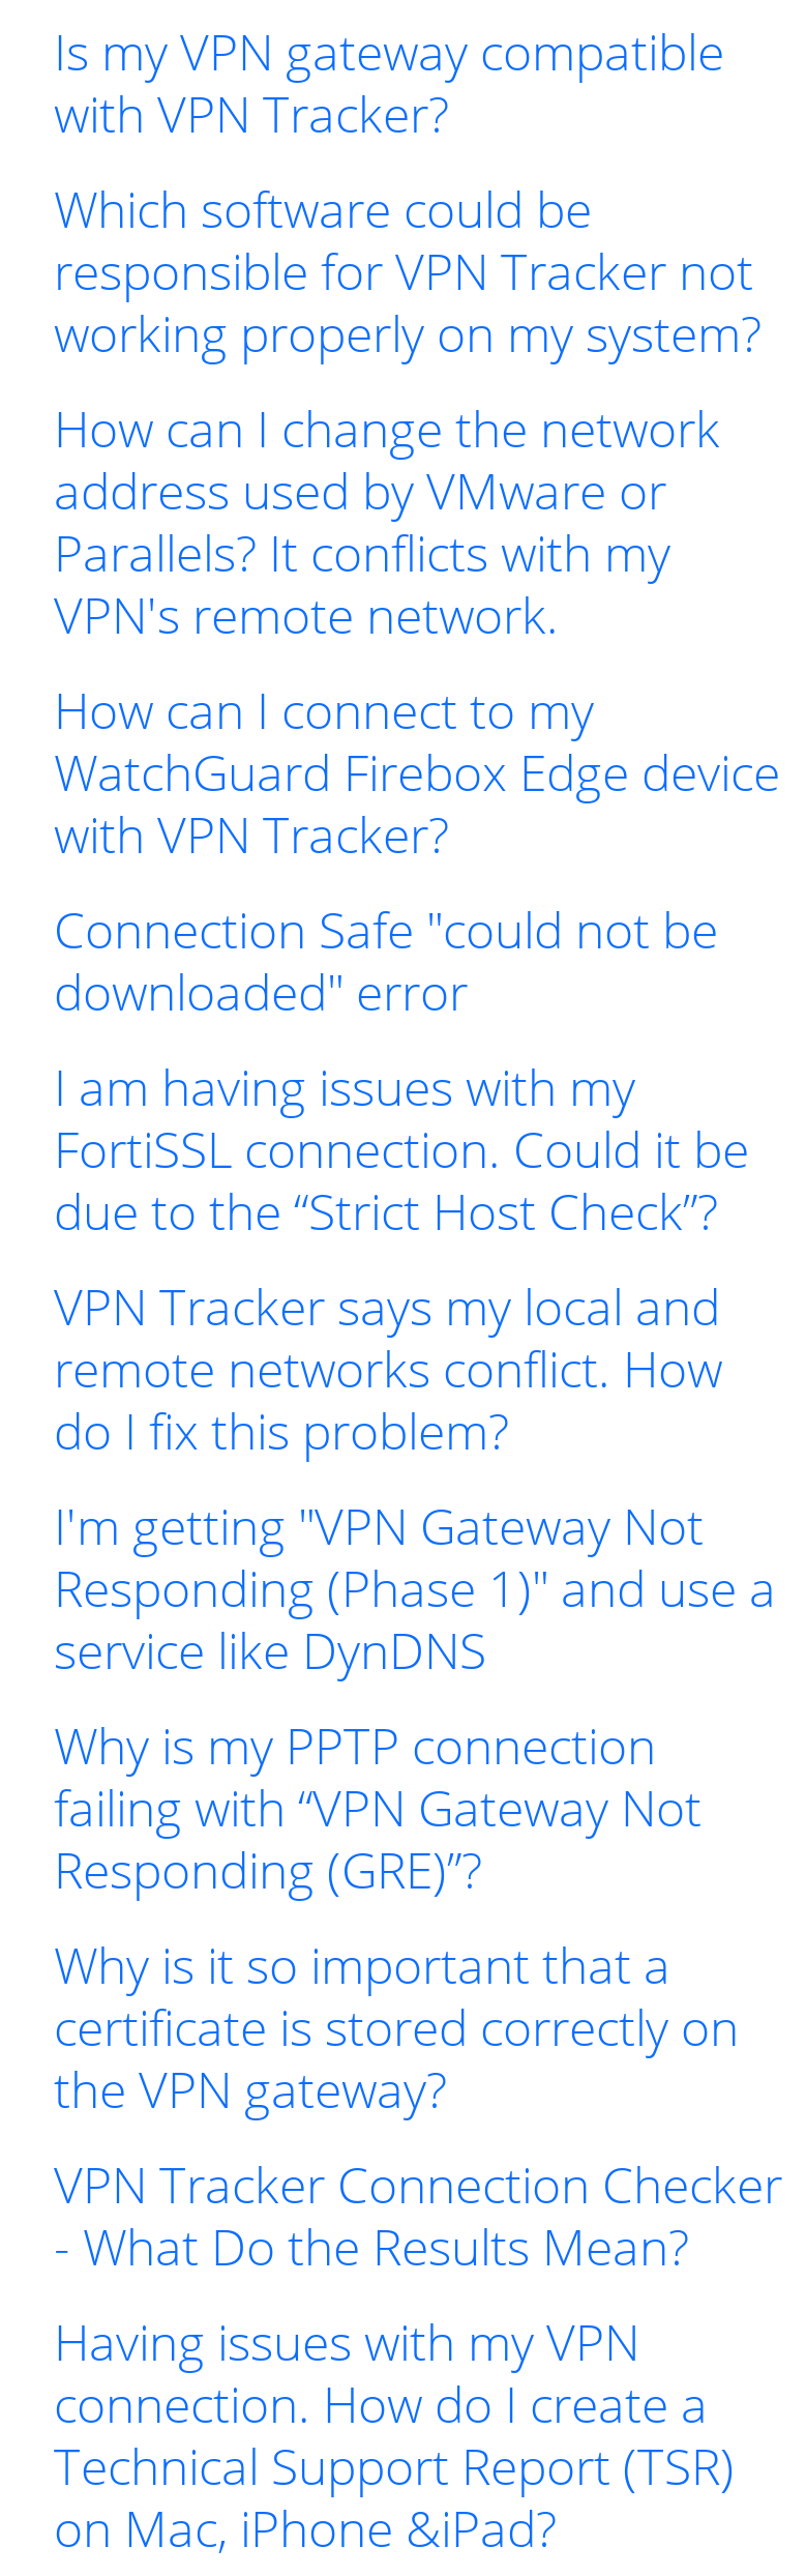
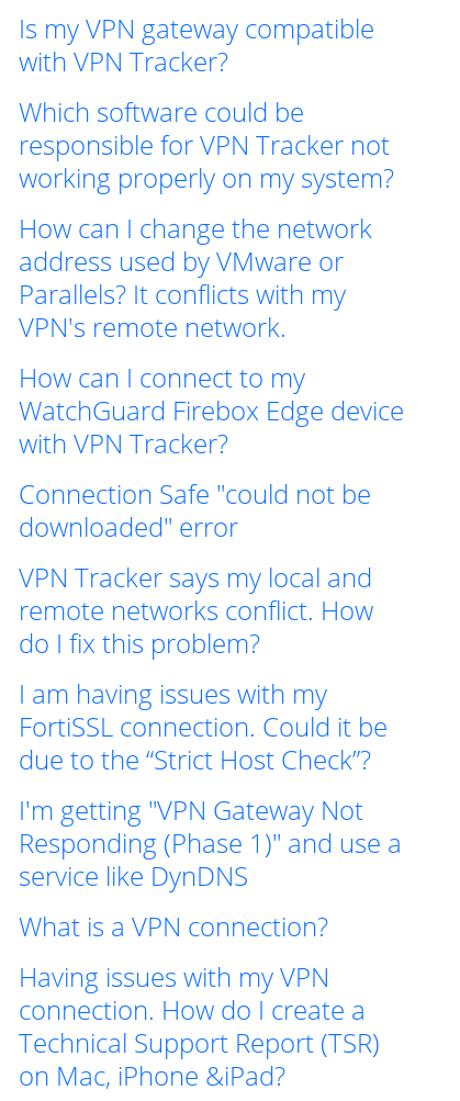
moved down: I am having issues with my | FortiSSL connection. Could it be | due to the “Strict Host Check”?

- Why is my PPTP connection
- failing with “VPN Gateway Not
- Responding (GRE)”?
- Why is it so important that a
- certificate is stored correctly on
- the VPN gateway?
- VPN Tracker Connection Checker
- - What Do the Results Mean?
+ What is a VPN connection?
